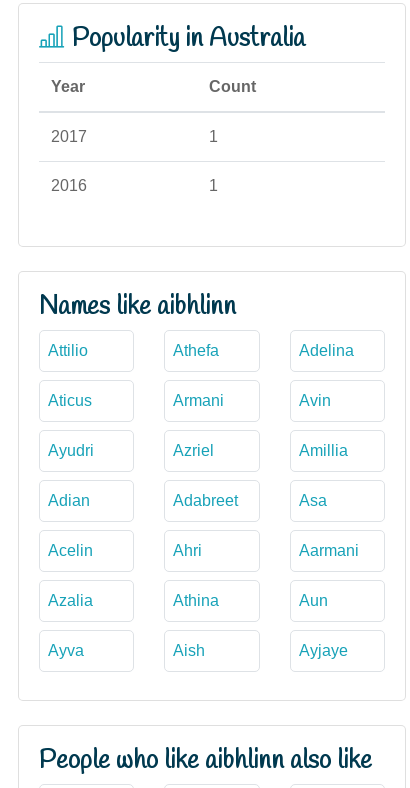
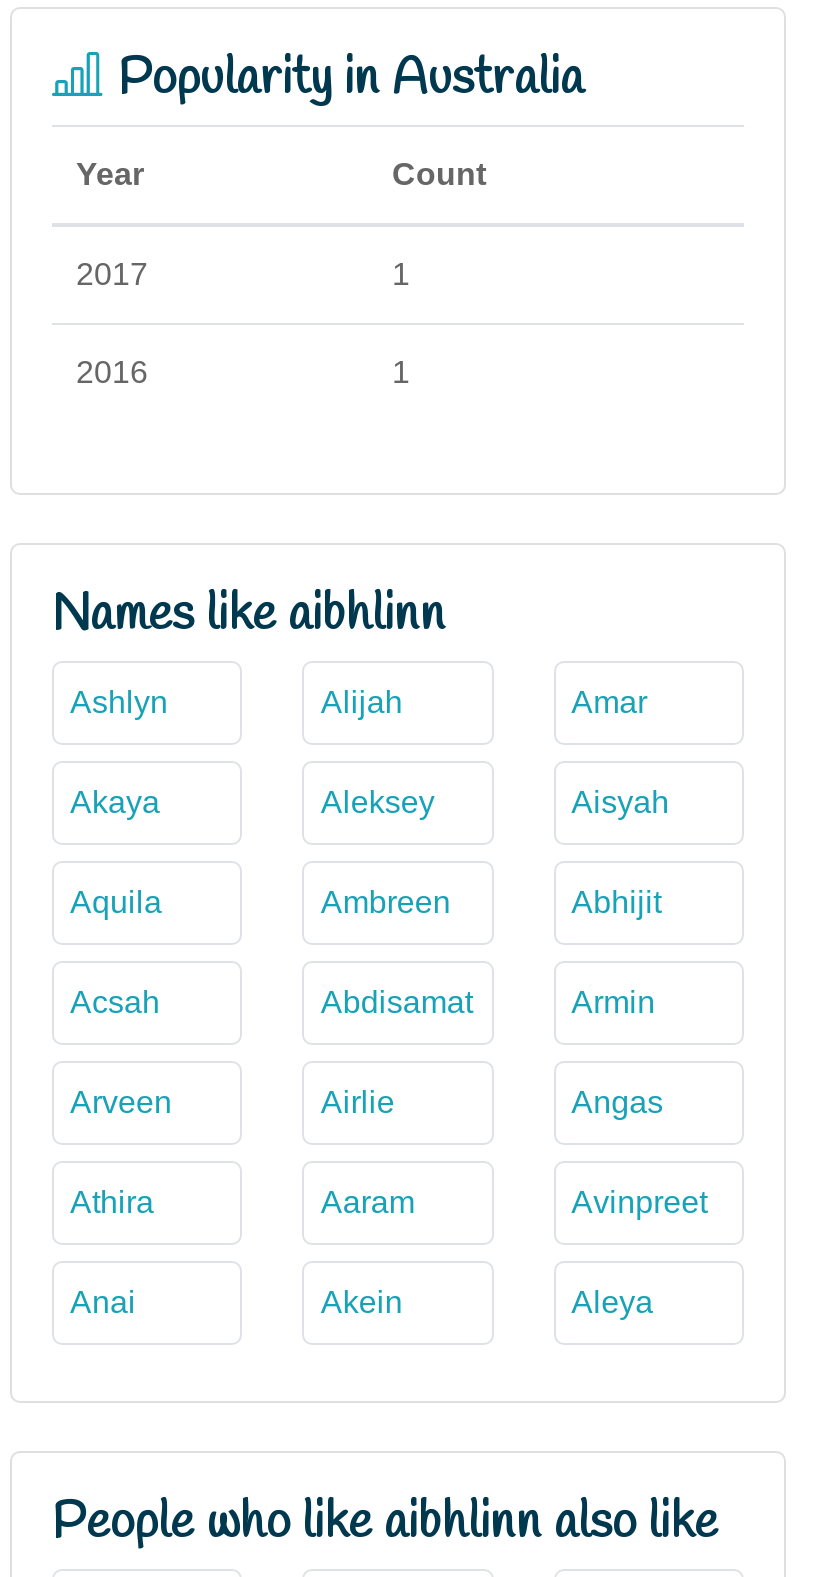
- Attilio
- Athefa
- Adelina
+ Ashlyn
+ Alijah
+ Amar

- Aticus
- Armani
- Avin
+ Akaya
+ Aleksey
+ Aisyah

- Ayudri
- Azriel
- Amillia
+ Aquila
+ Ambreen
+ Abhijit

- Adian
- Adabreet
- Asa
+ Acsah
+ Abdisamat
+ Armin

- Acelin
- Ahri
- Aarmani
+ Arveen
+ Airlie
+ Angas

- Azalia
- Athina
- Aun
+ Athira
+ Aaram
+ Avinpreet

- Ayva
- Aish
- Ayjaye
+ Anai
+ Akein
+ Aleya
